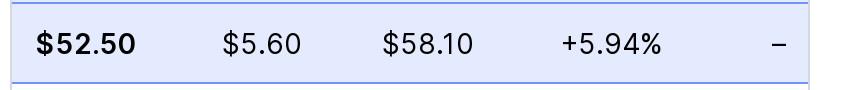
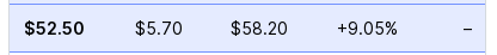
- $5.60
+ $5.70

- $58.10
+ $58.20

- +5.94%
+ +9.05%
